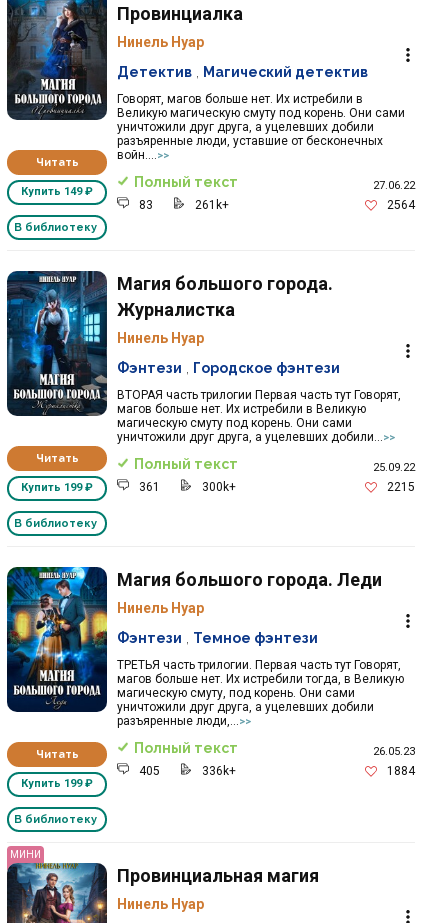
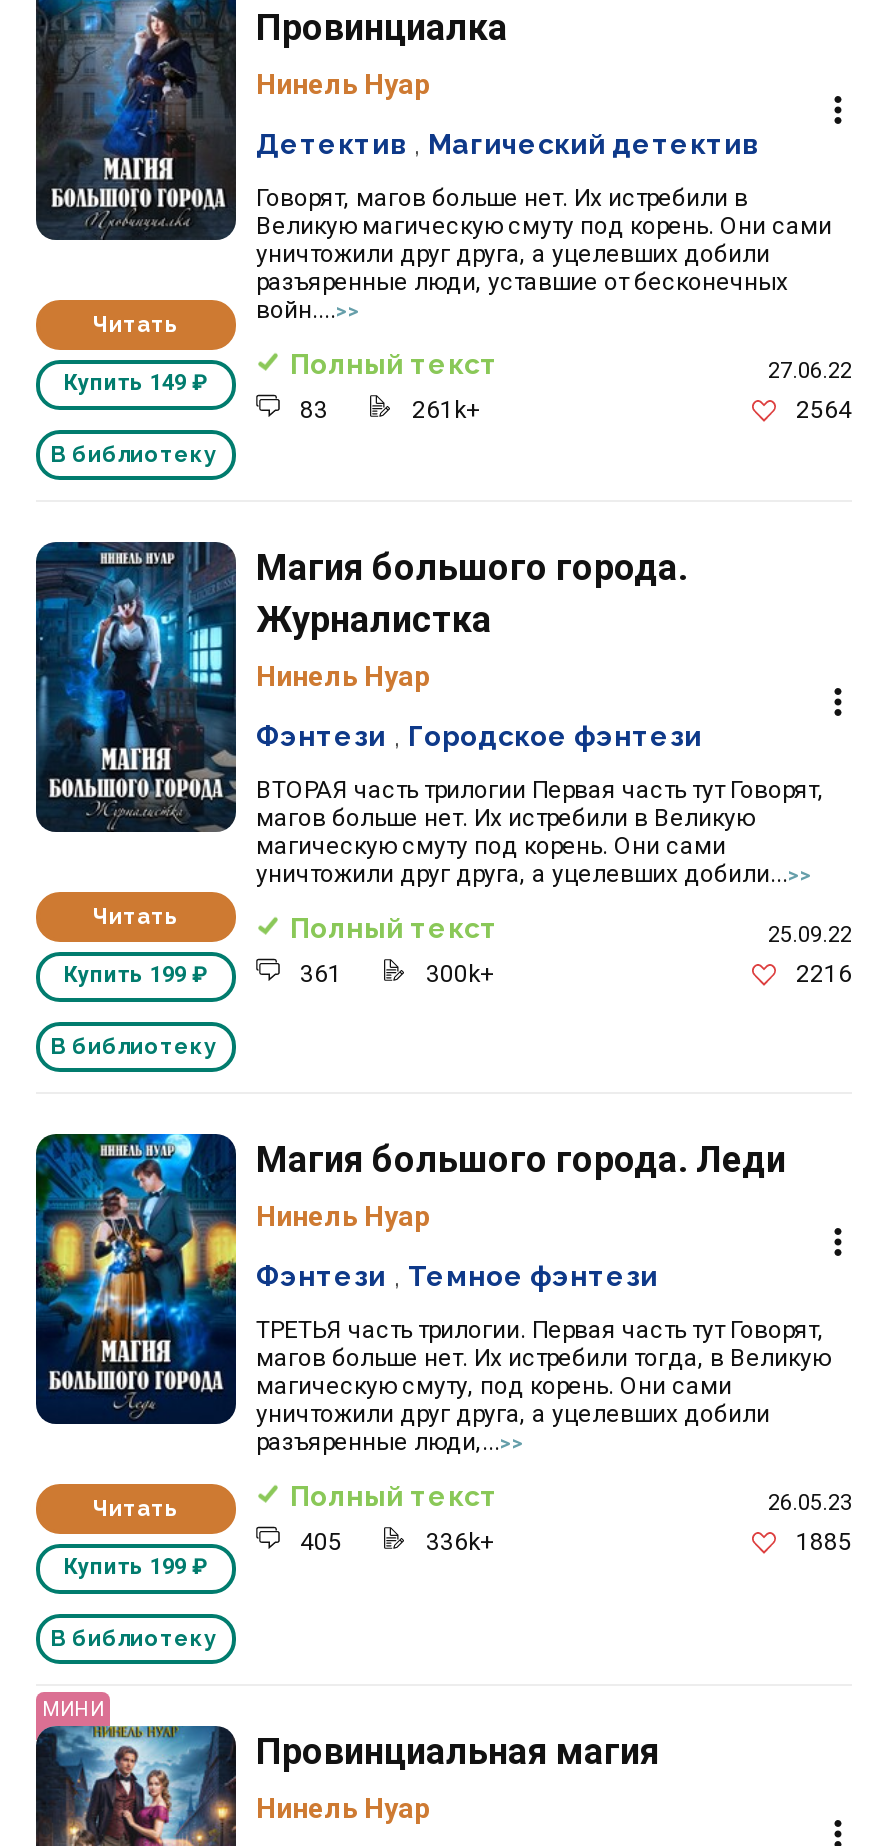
- 2215
+ 2216

- 1884
+ 1885
